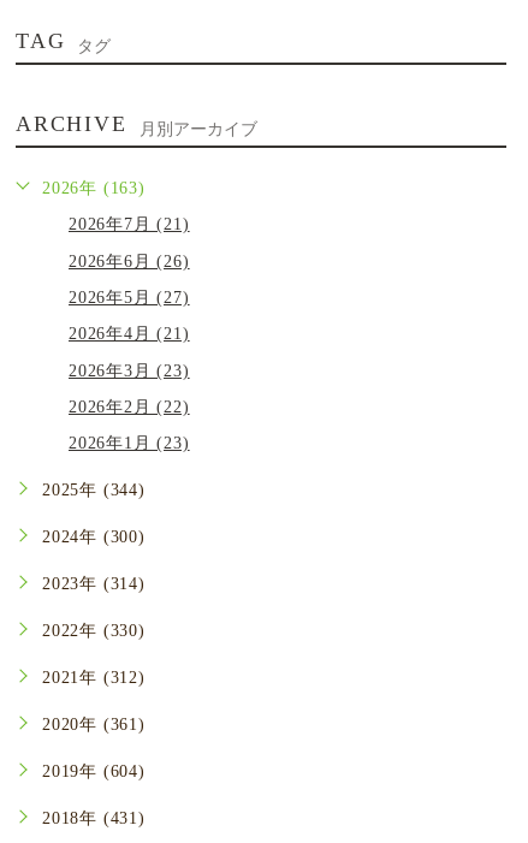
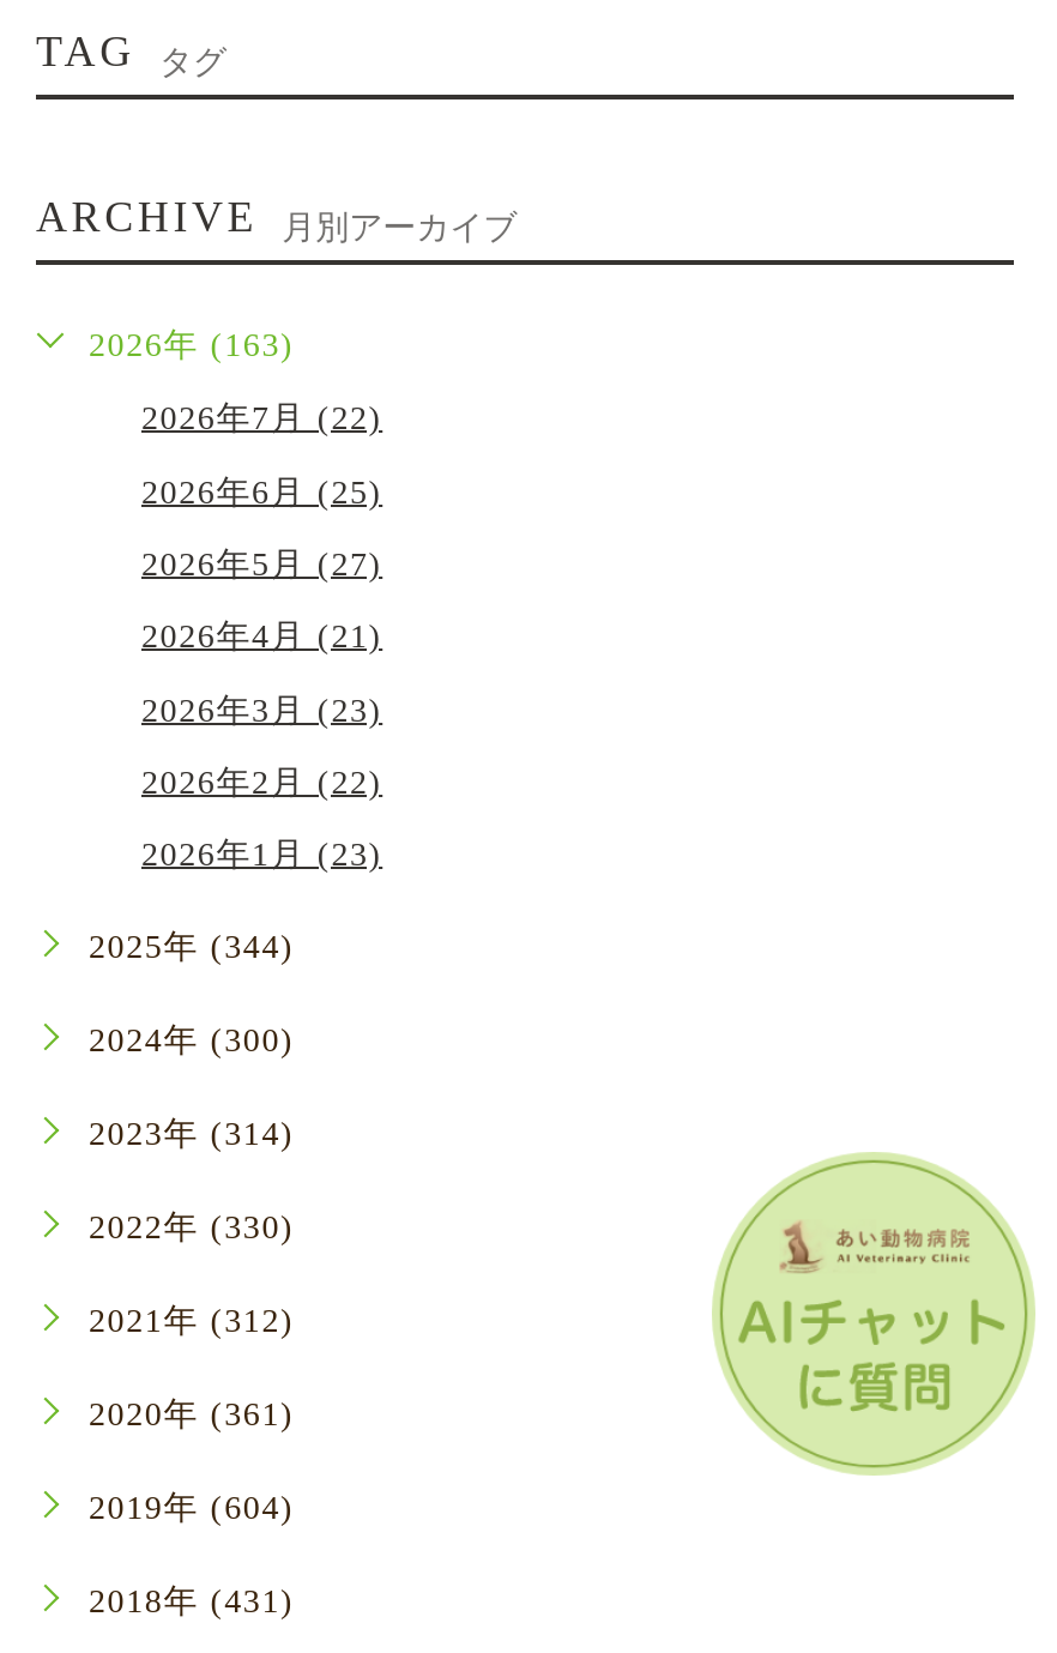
- 2026年7月 (21)
+ 2026年7月 (22)

- 2026年6月 (26)
+ 2026年6月 (25)

+ [image]
